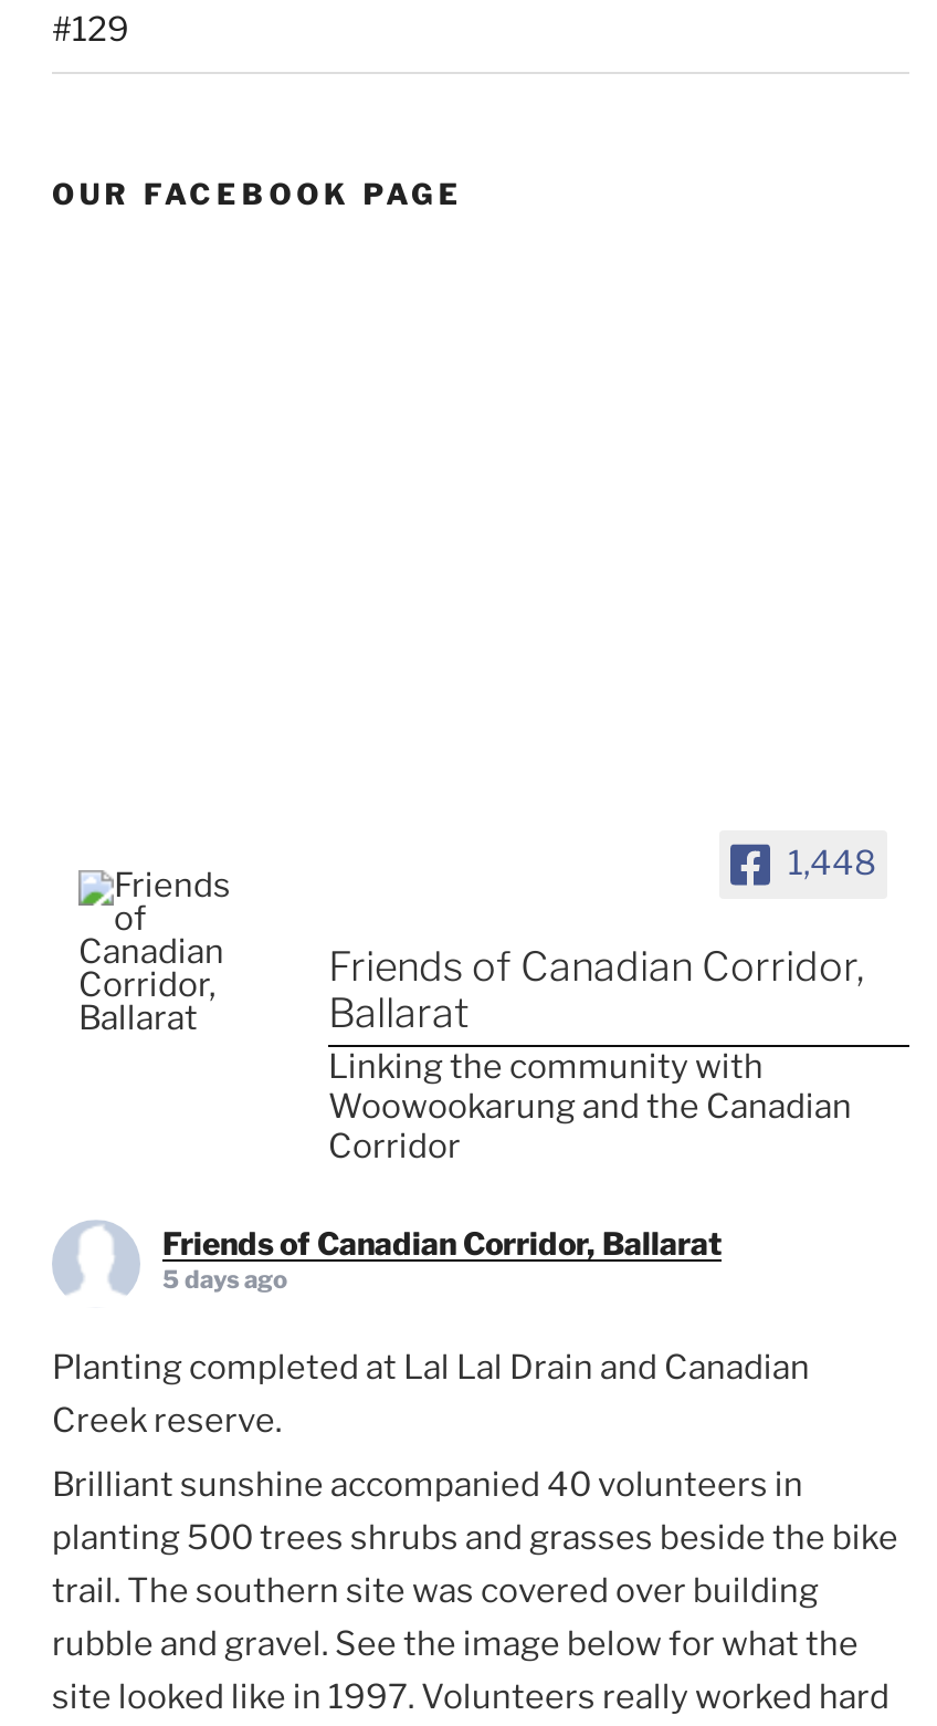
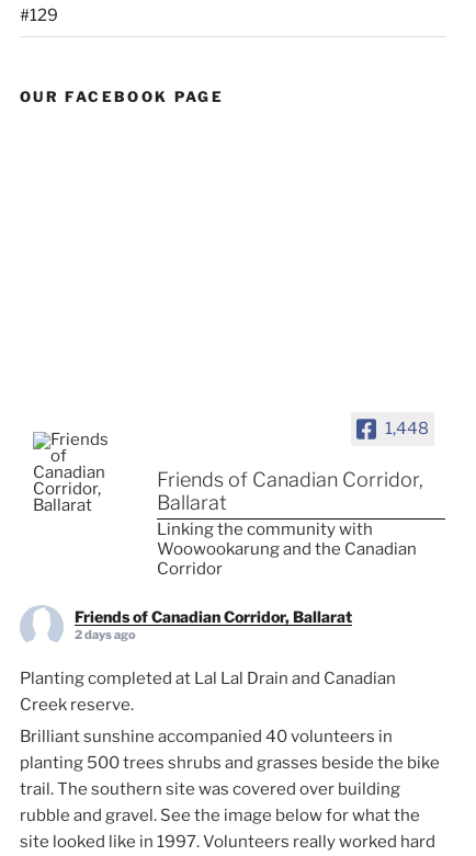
- 5 days ago
+ 2 days ago
